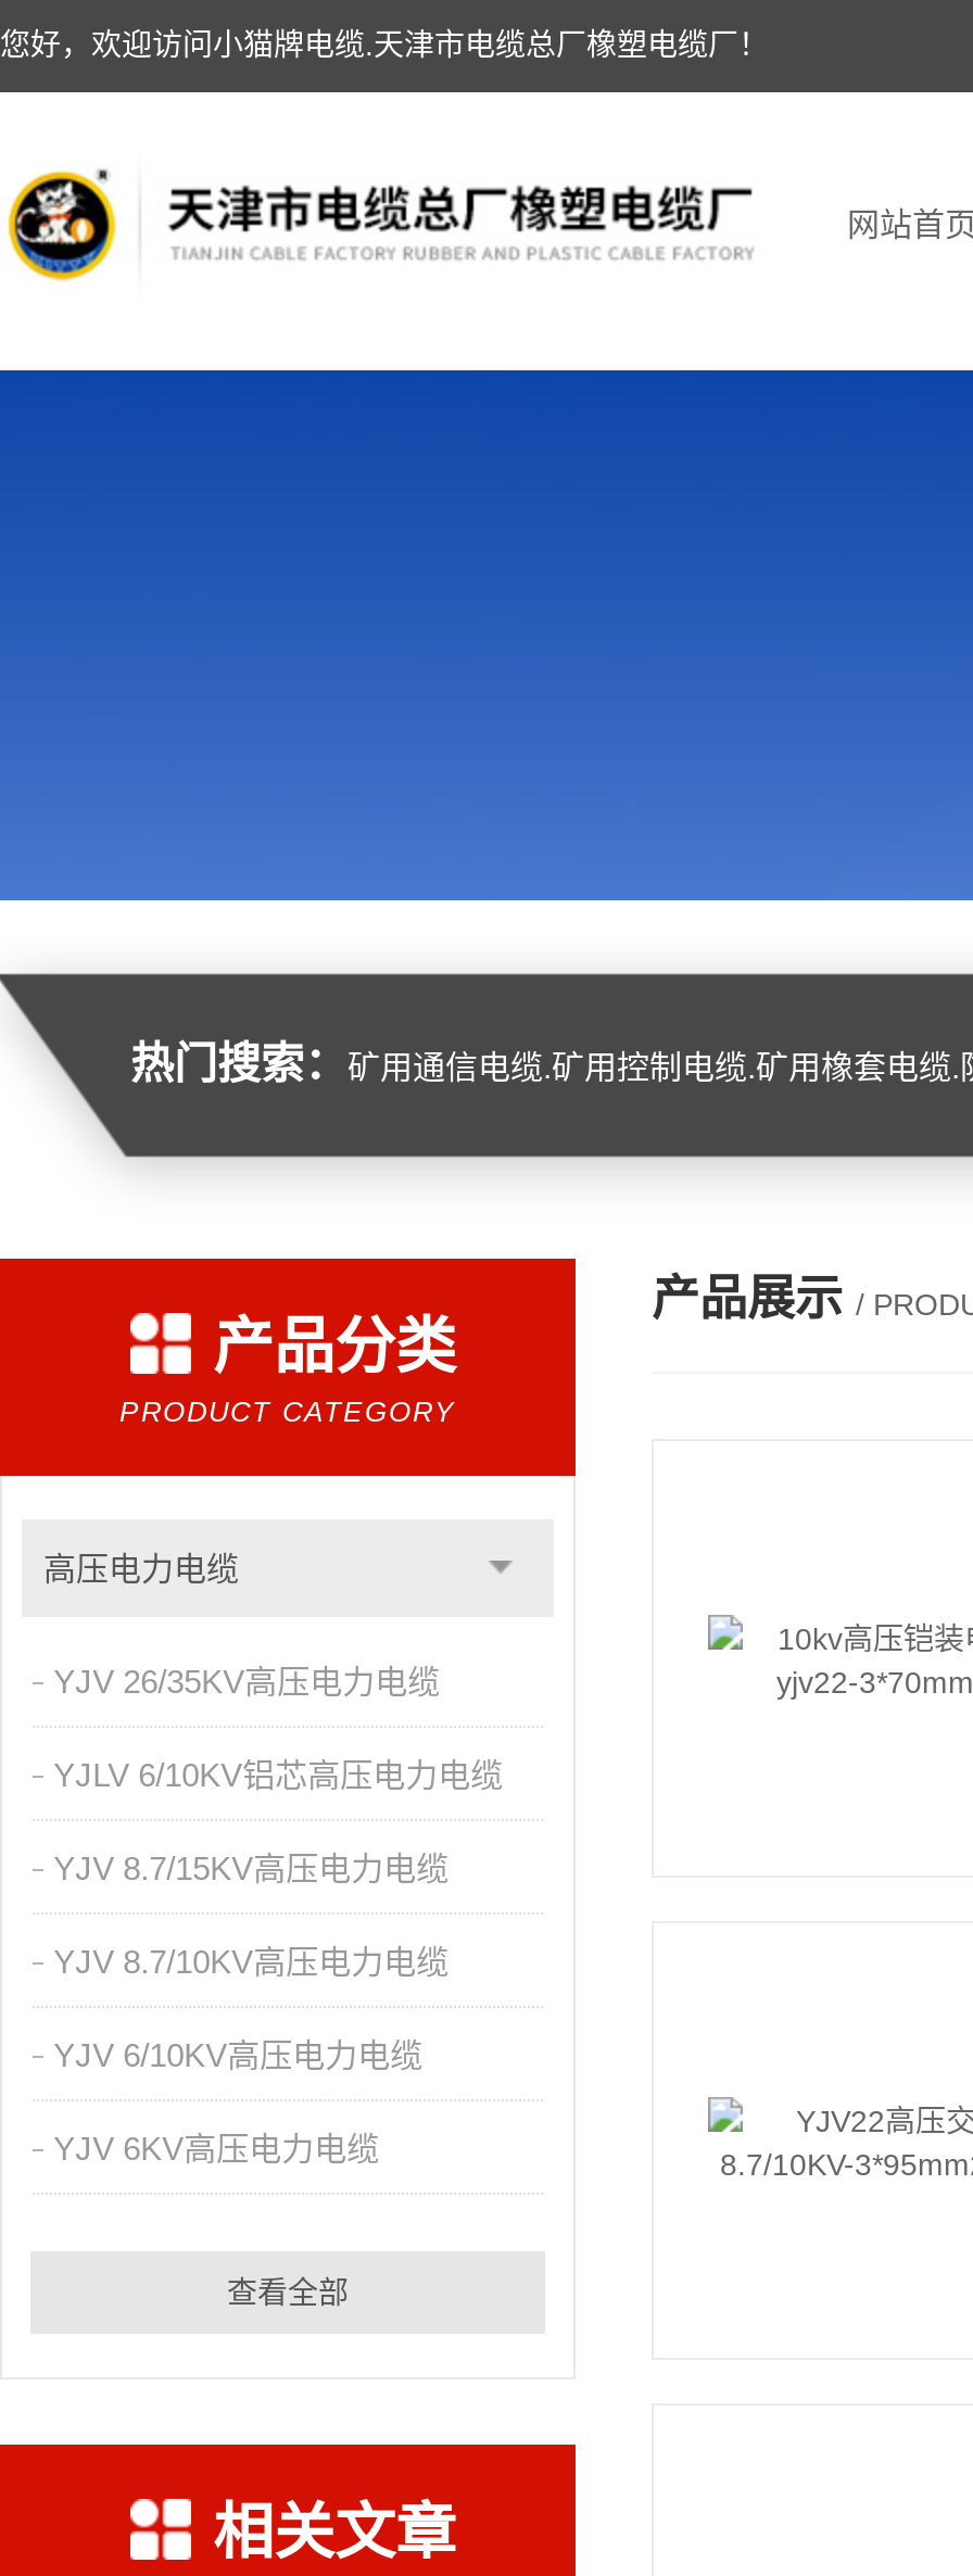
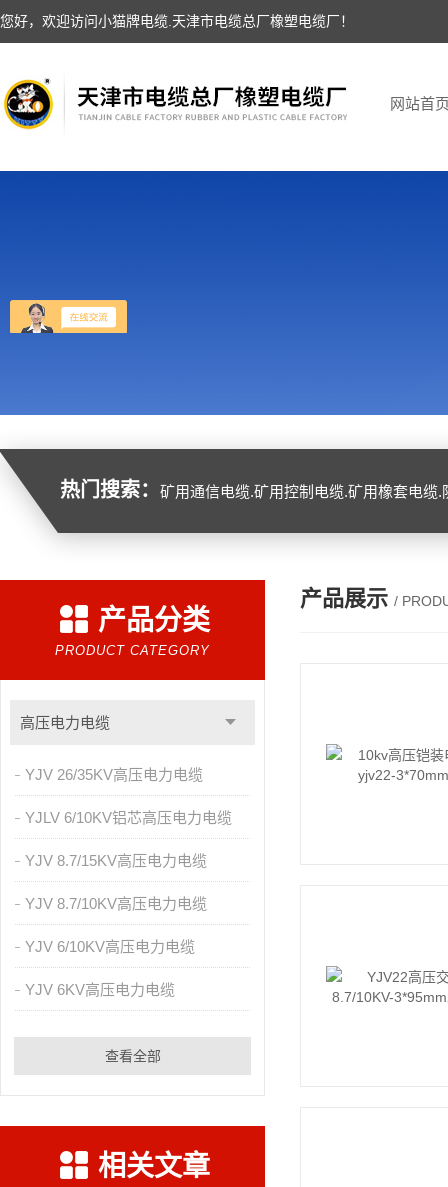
+ [image]
